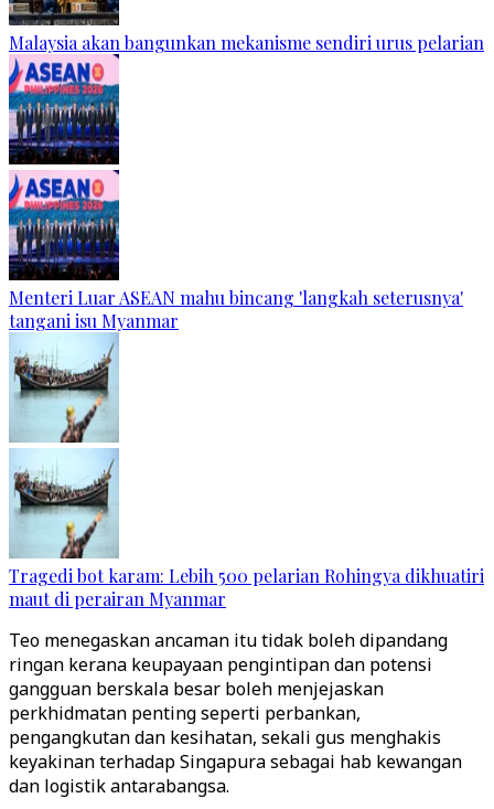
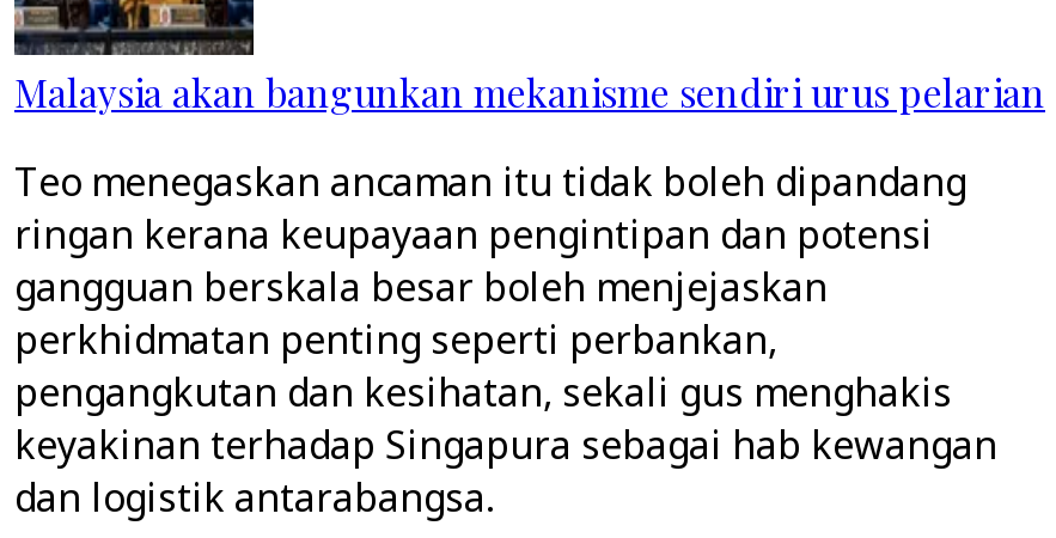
- [image]
- Menteri Luar ASEAN mahu bincang 'langkah seterusnya'
- tangani isu Myanmar

- [image]
- Tragedi bot karam: Lebih 500 pelarian Rohingya dikhuatiri
- maut di perairan Myanmar
